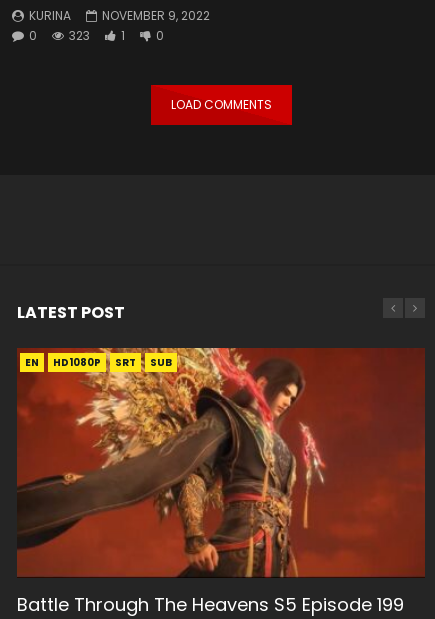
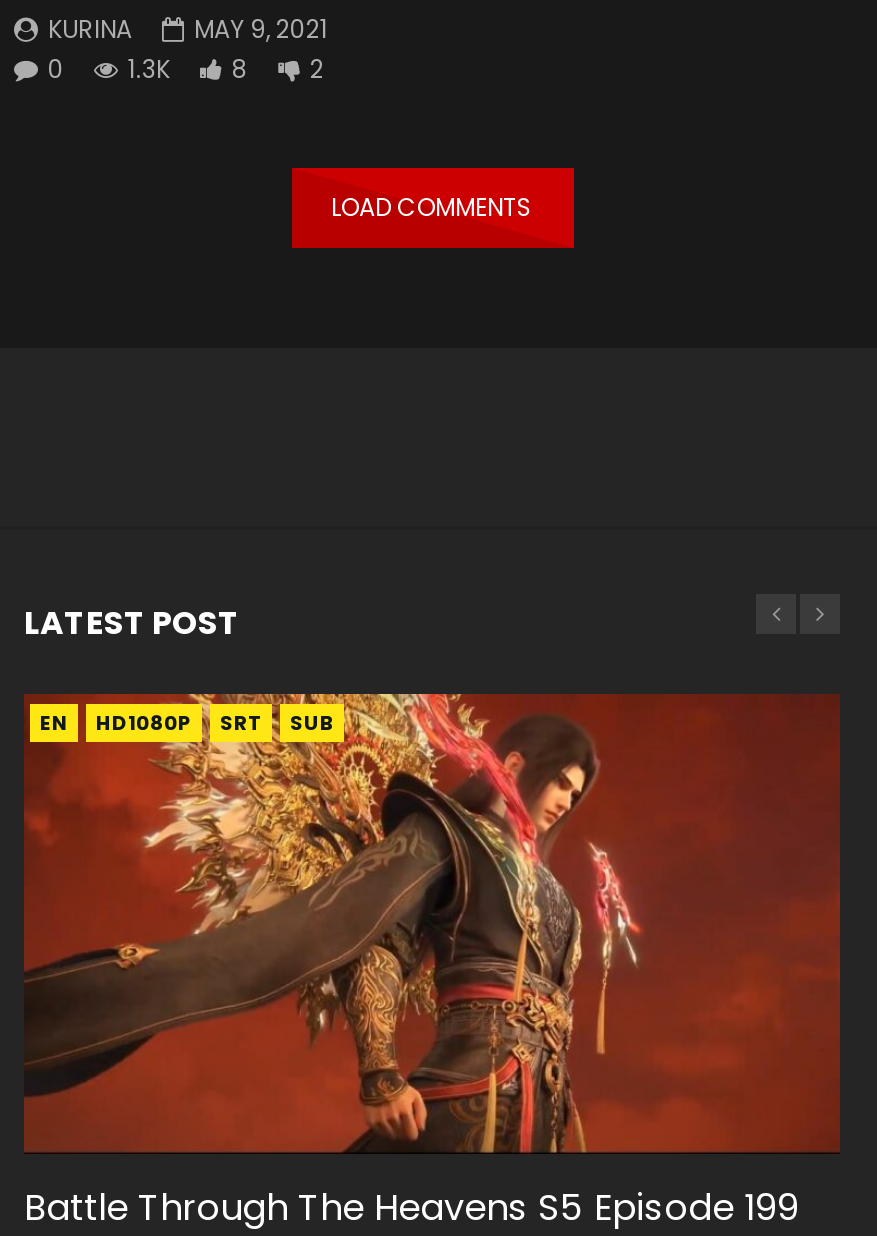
- KURINA NOVEMBER 9, 2022
+ KURINA MAY 9, 2021

- 323
- 1
- 0
+ 1.3K
+ 8
+ 2
